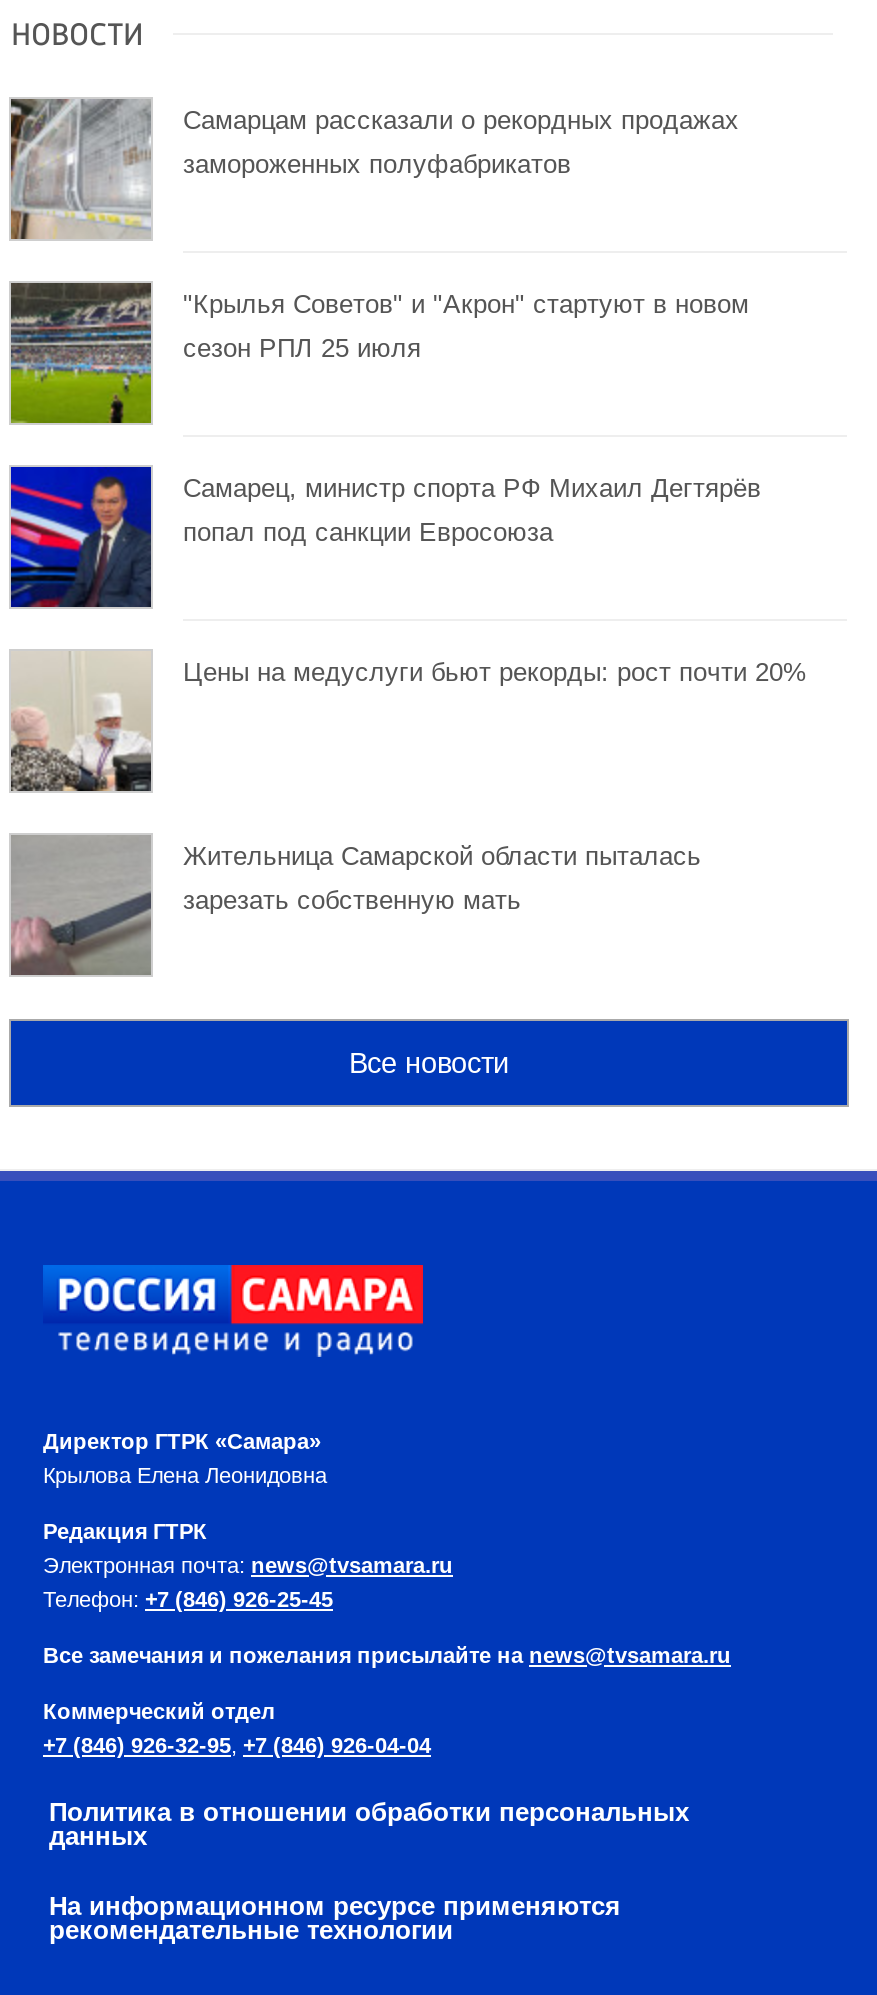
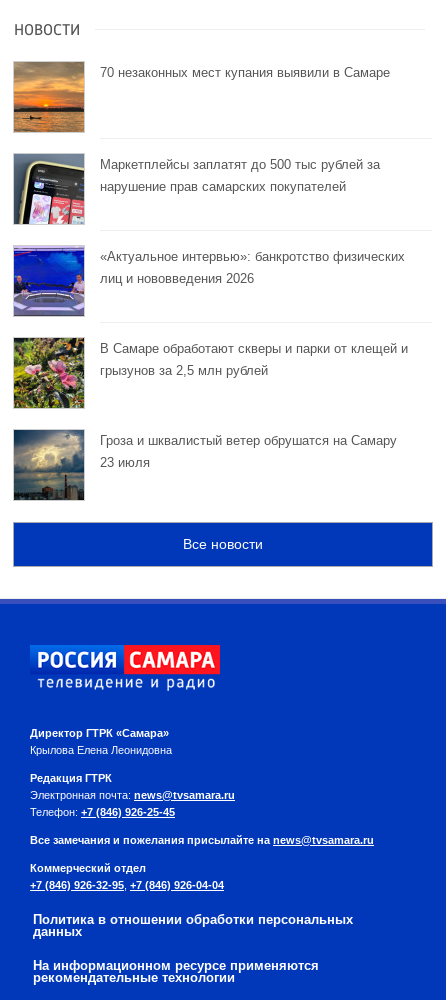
- [image]
- Самарцам рассказали о рекордных продажах
+ [image]
+ 70 незаконных мест купания выявили в Самаре

- замороженных полуфабрикатов
+ Маркетплейсы заплатят до 500 тыс рублей за

- [image]
- "Крылья Советов" и "Акрон" стартуют в новом
+ [image]
+ нарушение прав самарских покупателей

- сезон РПЛ 25 июля
+ «Актуальное интервью»: банкротство физических

- [image]
- Самарец, министр спорта РФ Михаил Дегтярёв
+ [image]
+ лиц и нововведения 2026

- попал под санкции Евросоюза
+ В Самаре обработают скверы и парки от клещей и

- [image]
- Цены на медуслуги бьют рекорды: рост почти 20%
+ [image]
+ грызунов за 2,5 млн рублей

- [image]
- Жительница Самарской области пыталась
+ [image]
+ Гроза и шквалистый ветер обрушатся на Самару

- зарезать собственную мать
+ 23 июля
